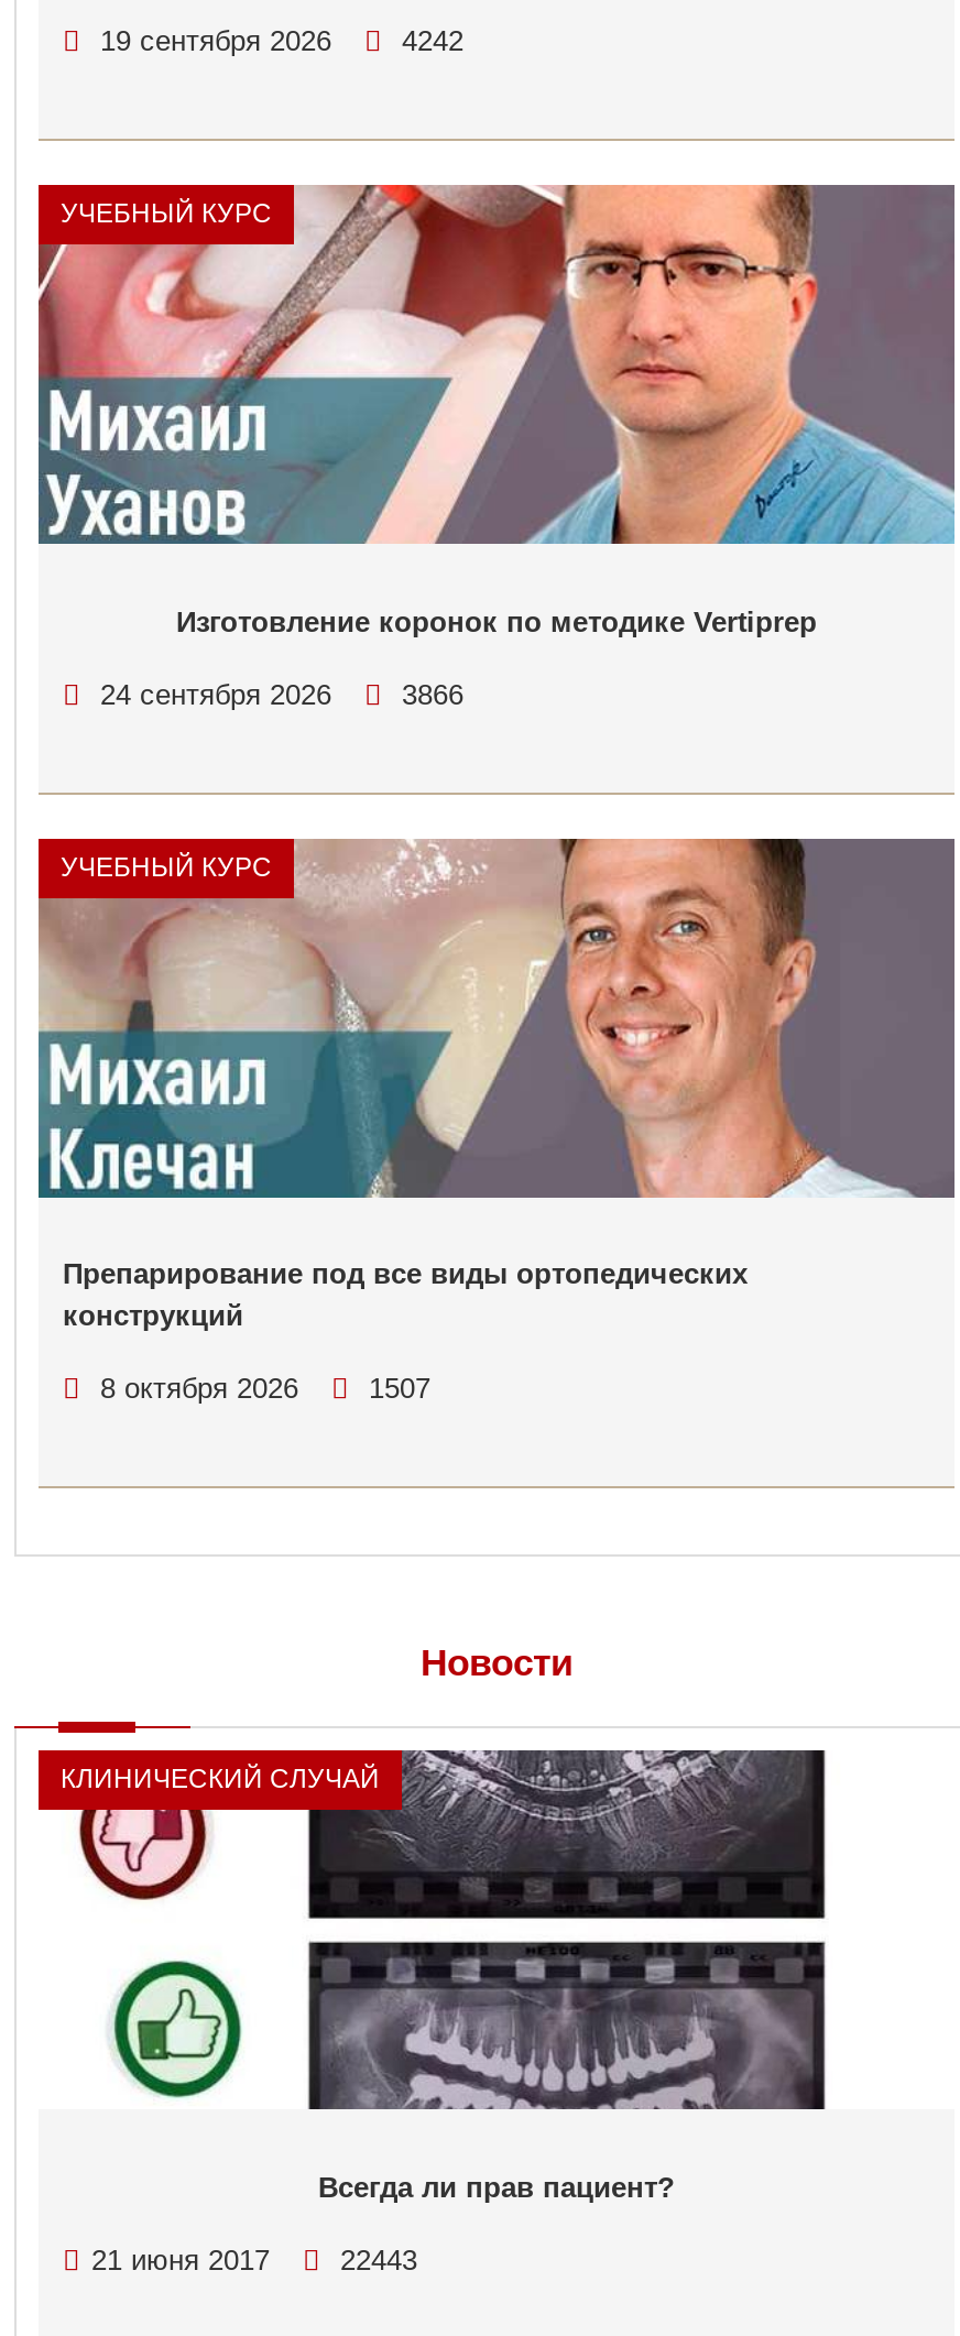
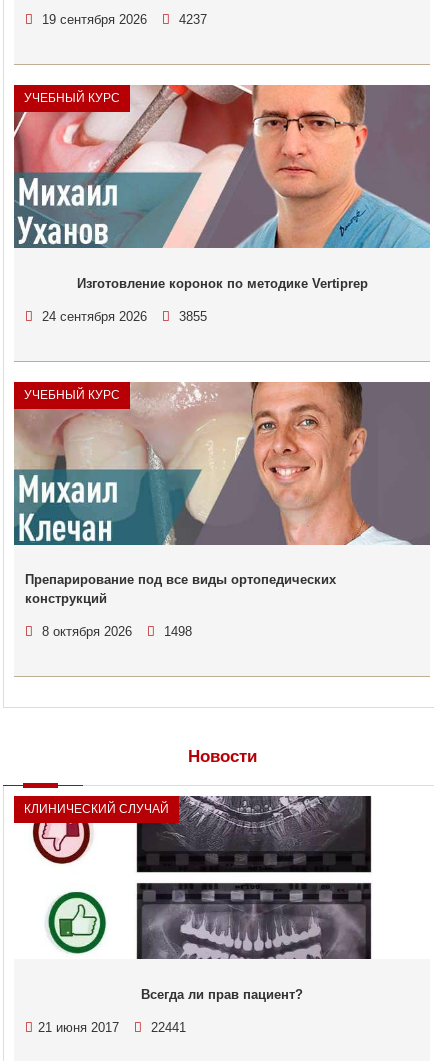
- 19 сентября 2026 4242
+ 19 сентября 2026 4237

- 24 сентября 2026 3866
+ 24 сентября 2026 3855

- 8 октября 2026 1507
+ 8 октября 2026 1498

- 21 июня 2017 22443
+ 21 июня 2017 22441
